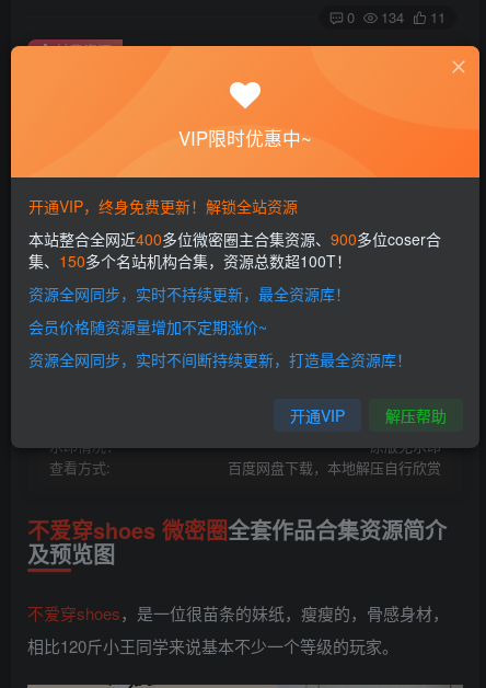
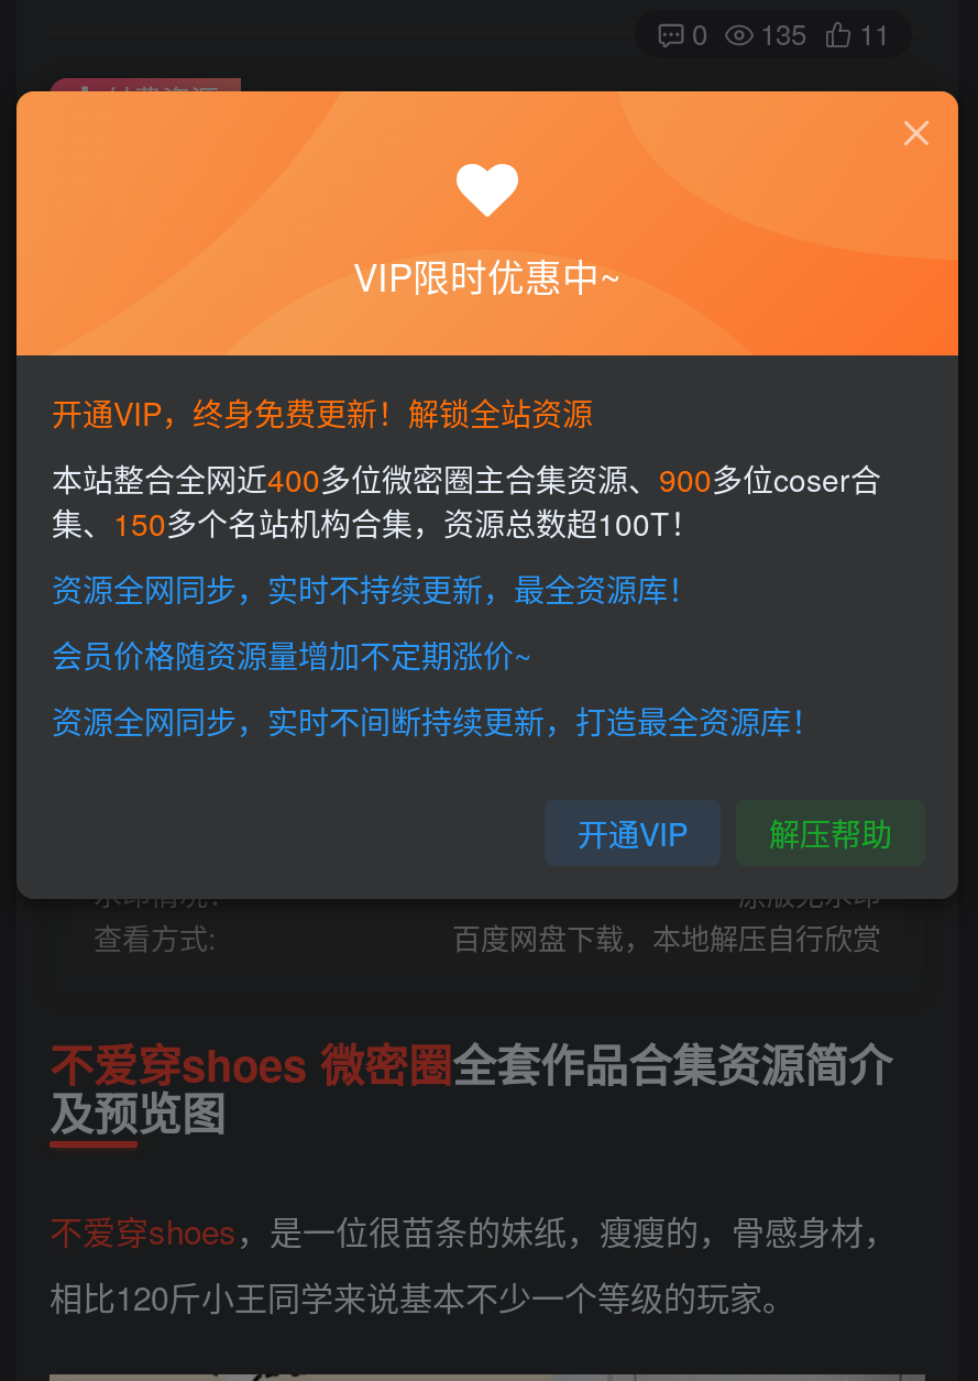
- 0 134 11
+ 0 135 11
